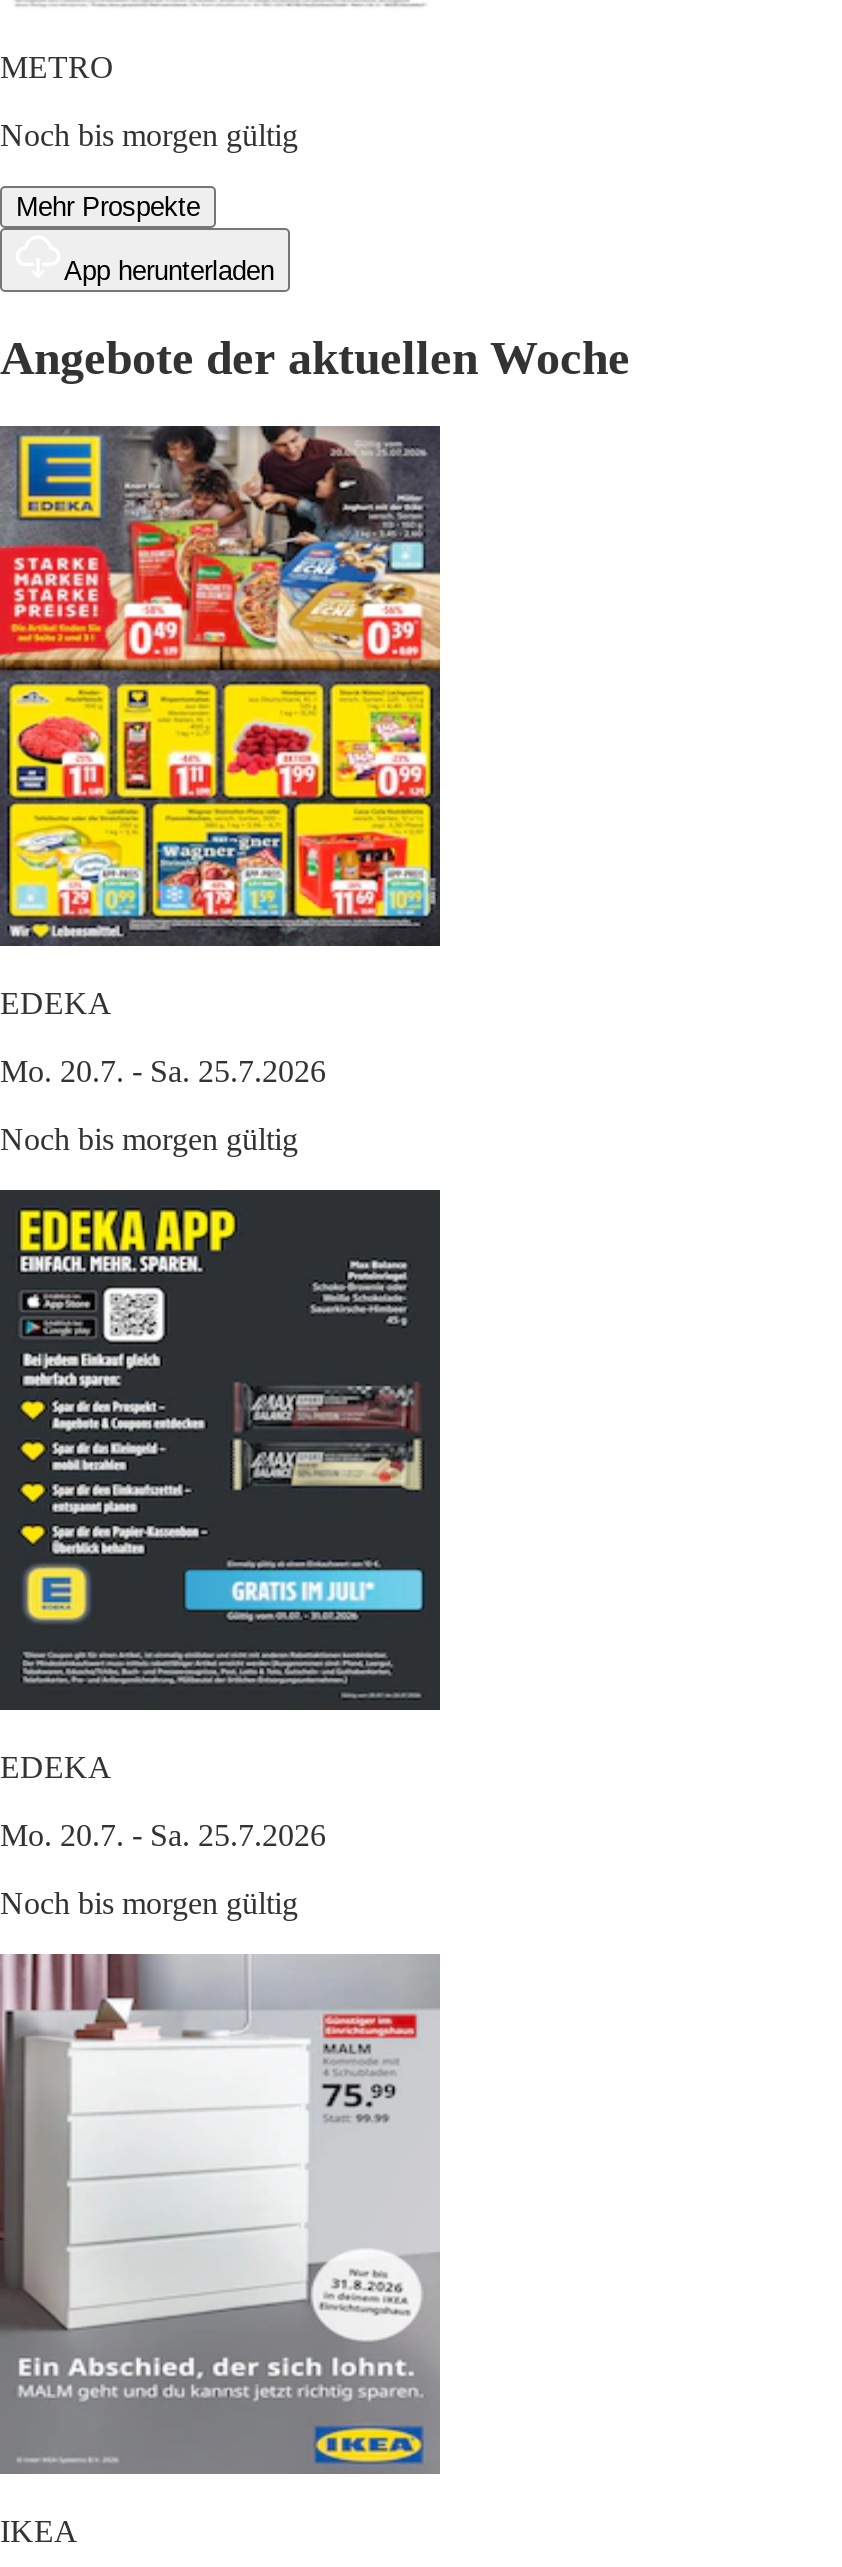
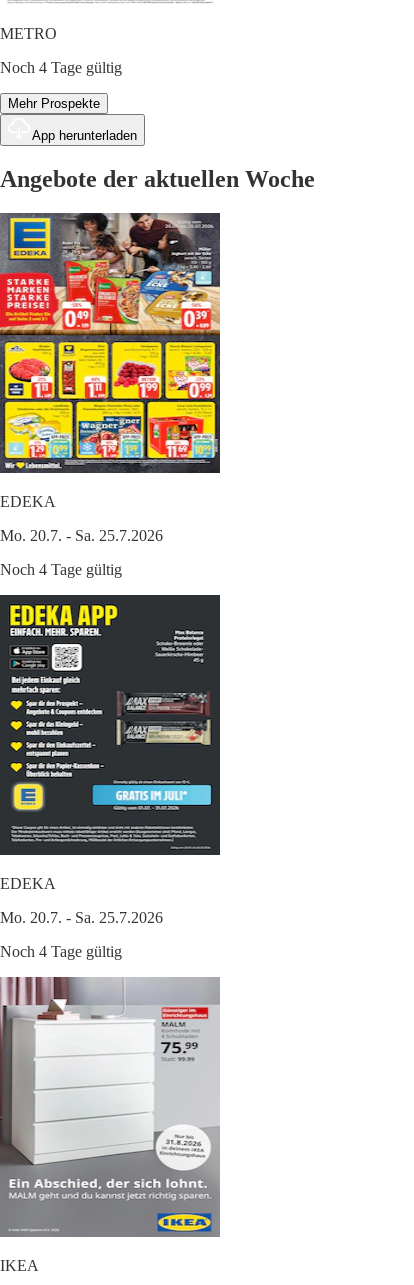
- Noch bis morgen gültig
+ Noch 4 Tage gültig

- Noch bis morgen gültig
+ Noch 4 Tage gültig

- Noch bis morgen gültig
+ Noch 4 Tage gültig
